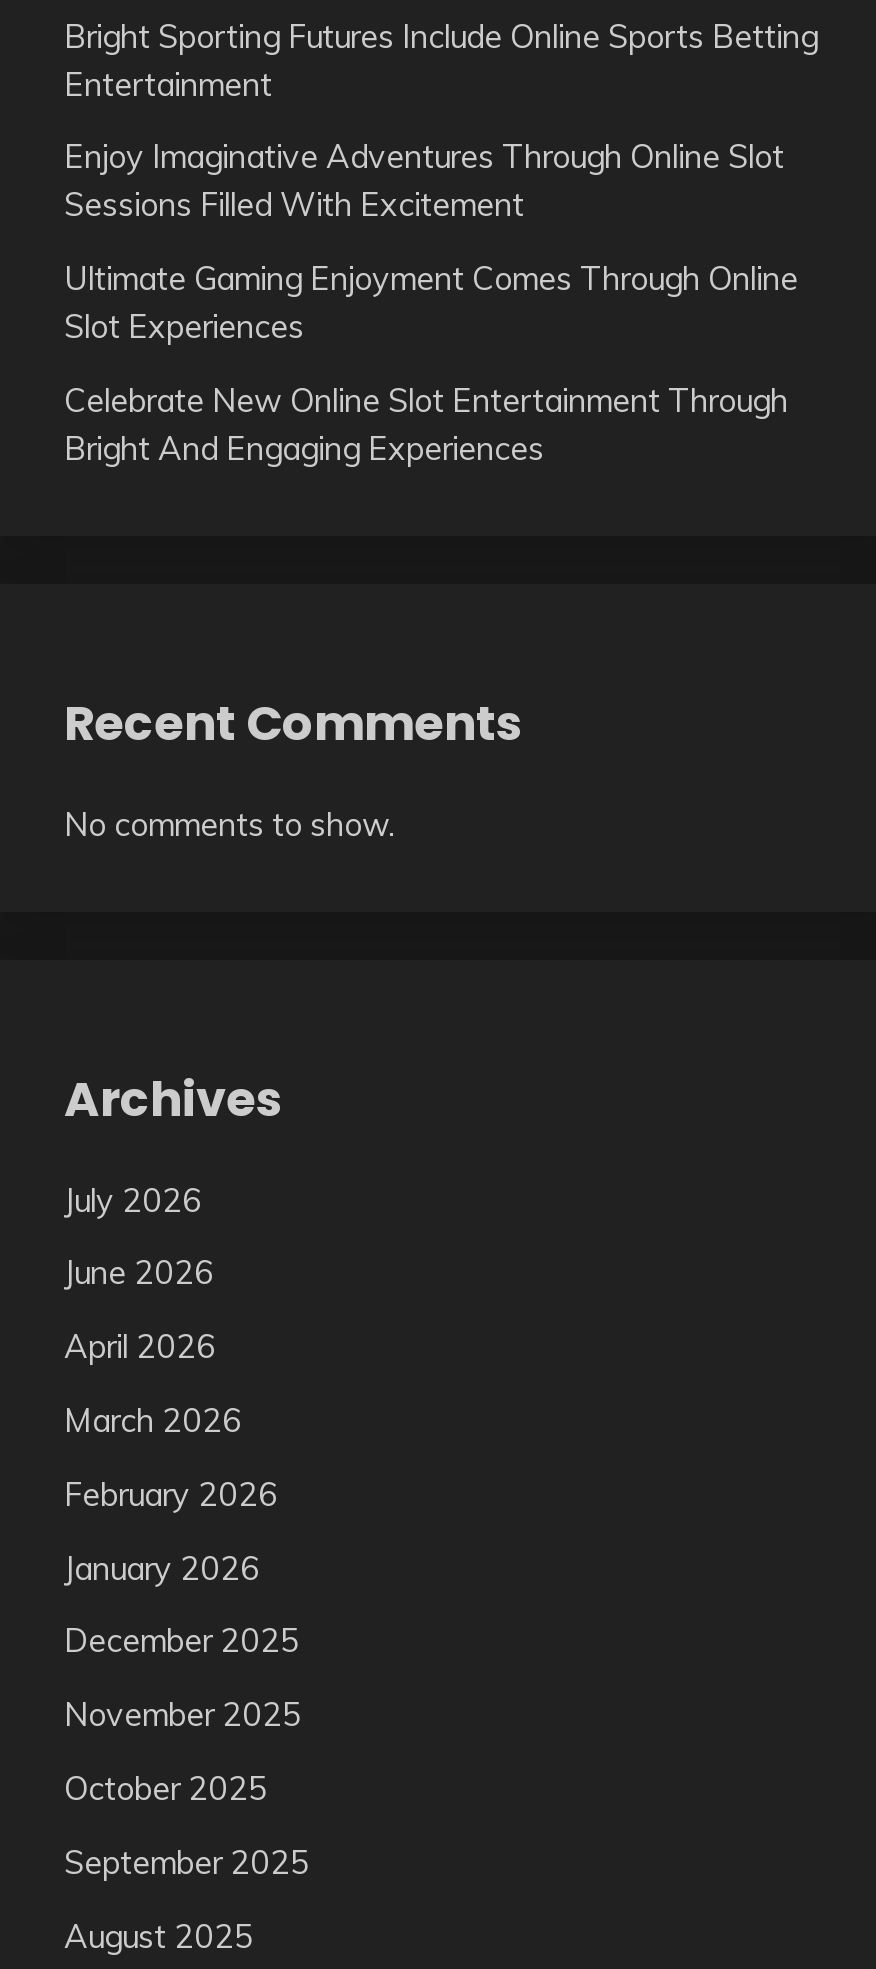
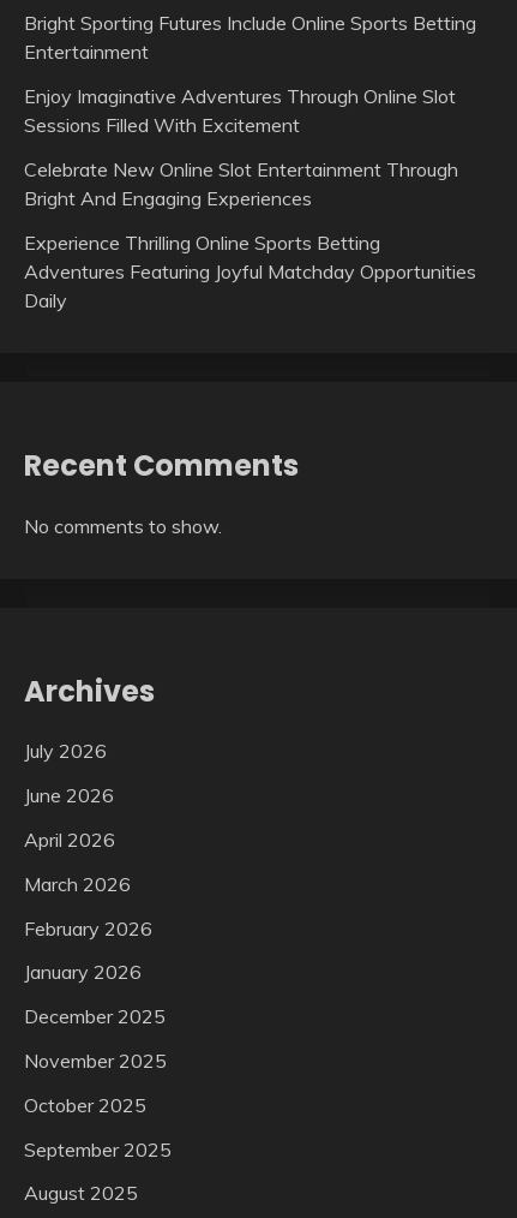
- Ultimate Gaming Enjoyment Comes Through Online
- Slot Experiences

moved up: Celebrate New Online Slot Entertainment Through | Bright And Engaging Experiences

+ Experience Thrilling Online Sports Betting
+ Adventures Featuring Joyful Matchday Opportunities
+ Daily
